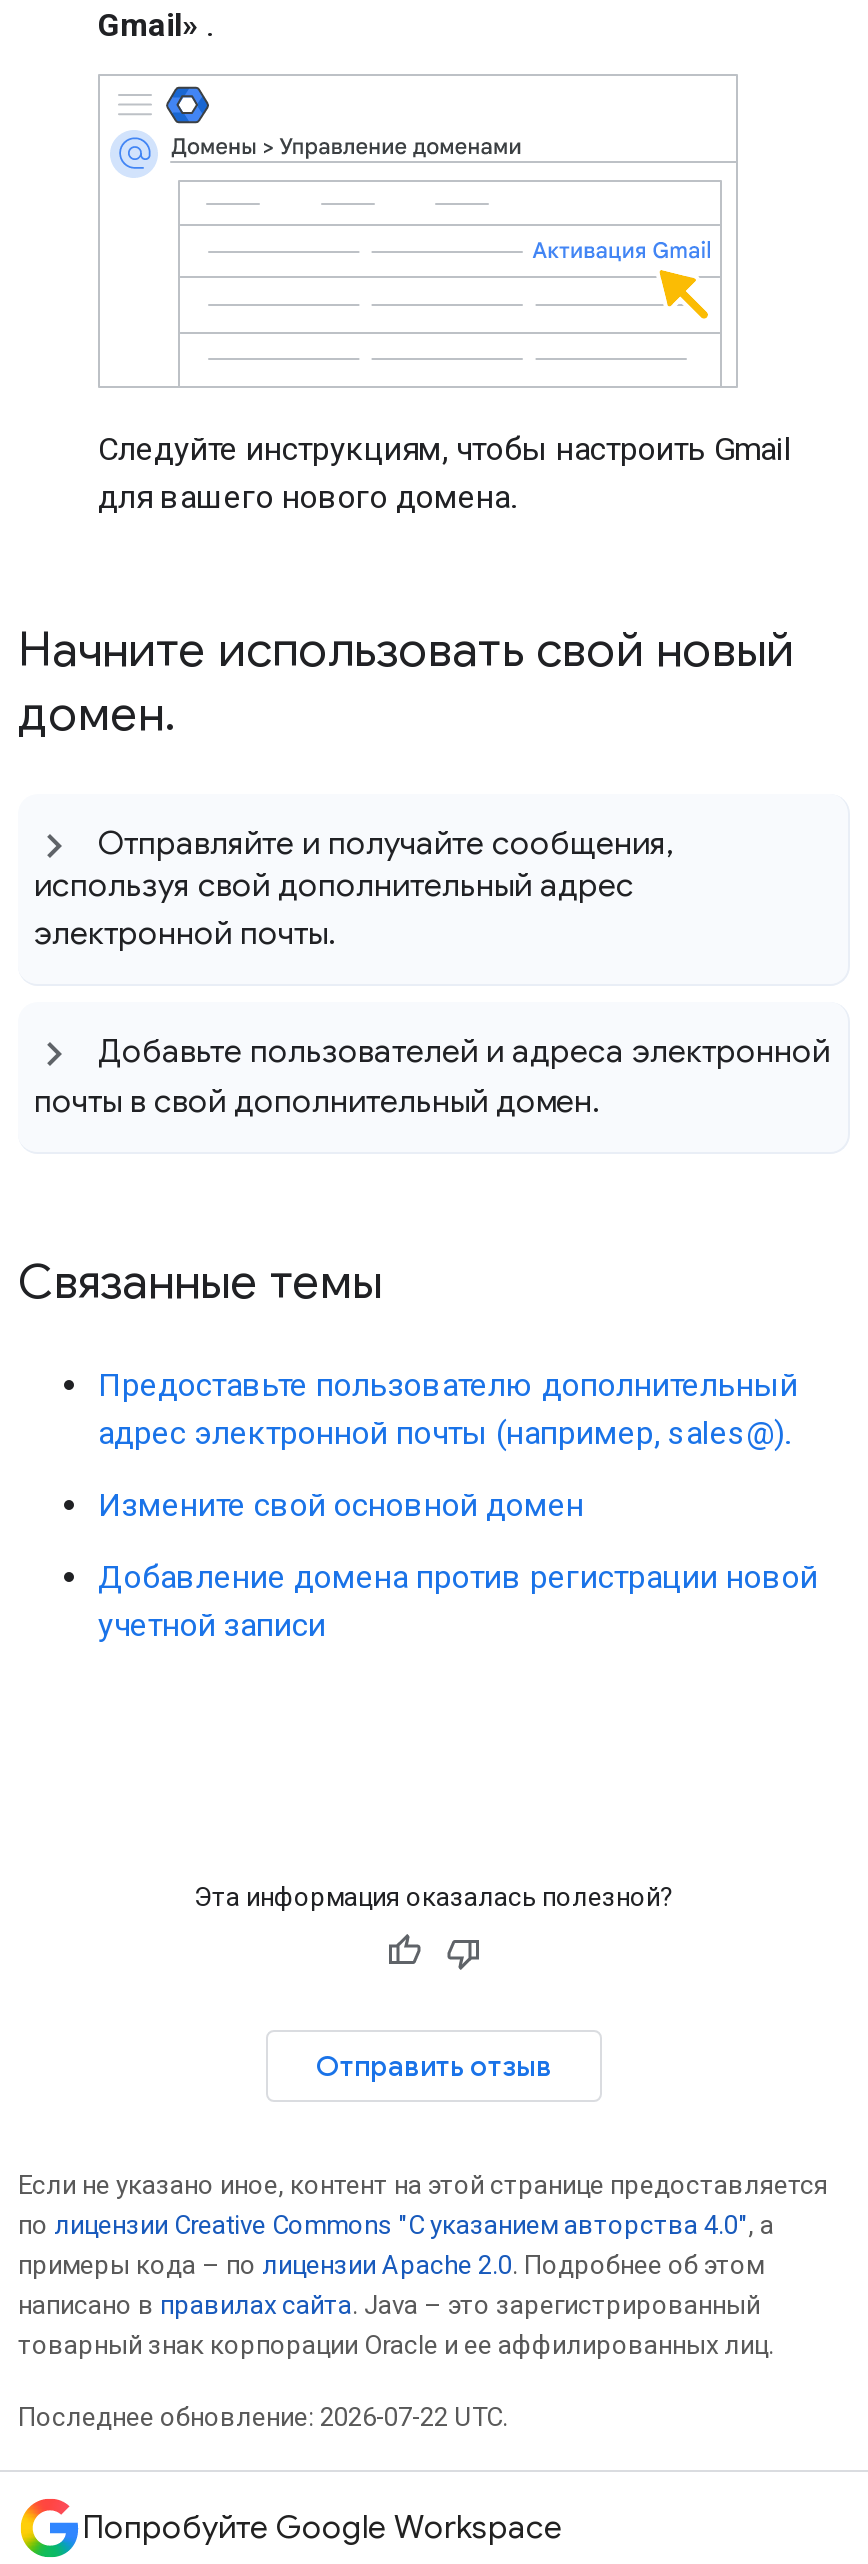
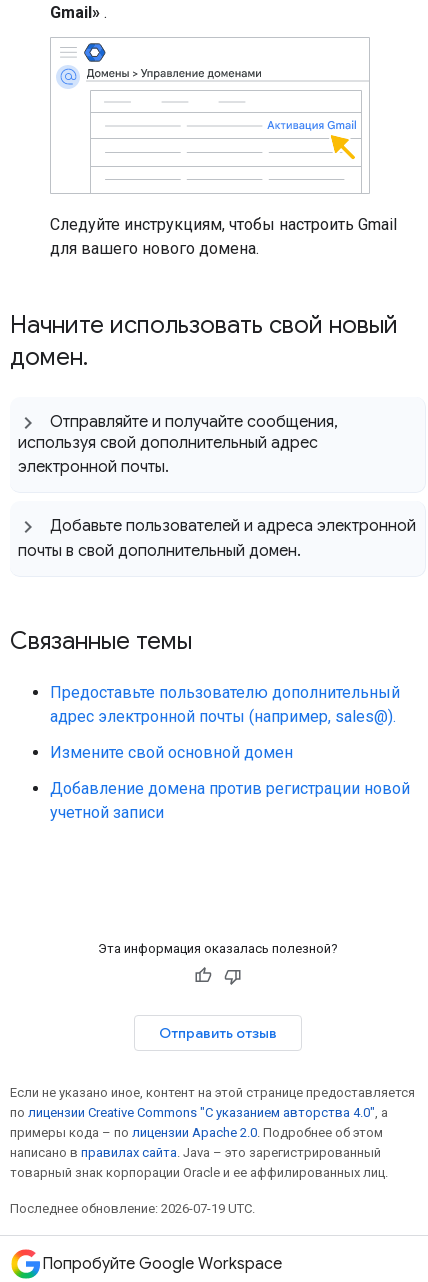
- Последнее обновление: 2026-07-22 UTC.
+ Последнее обновление: 2026-07-19 UTC.
